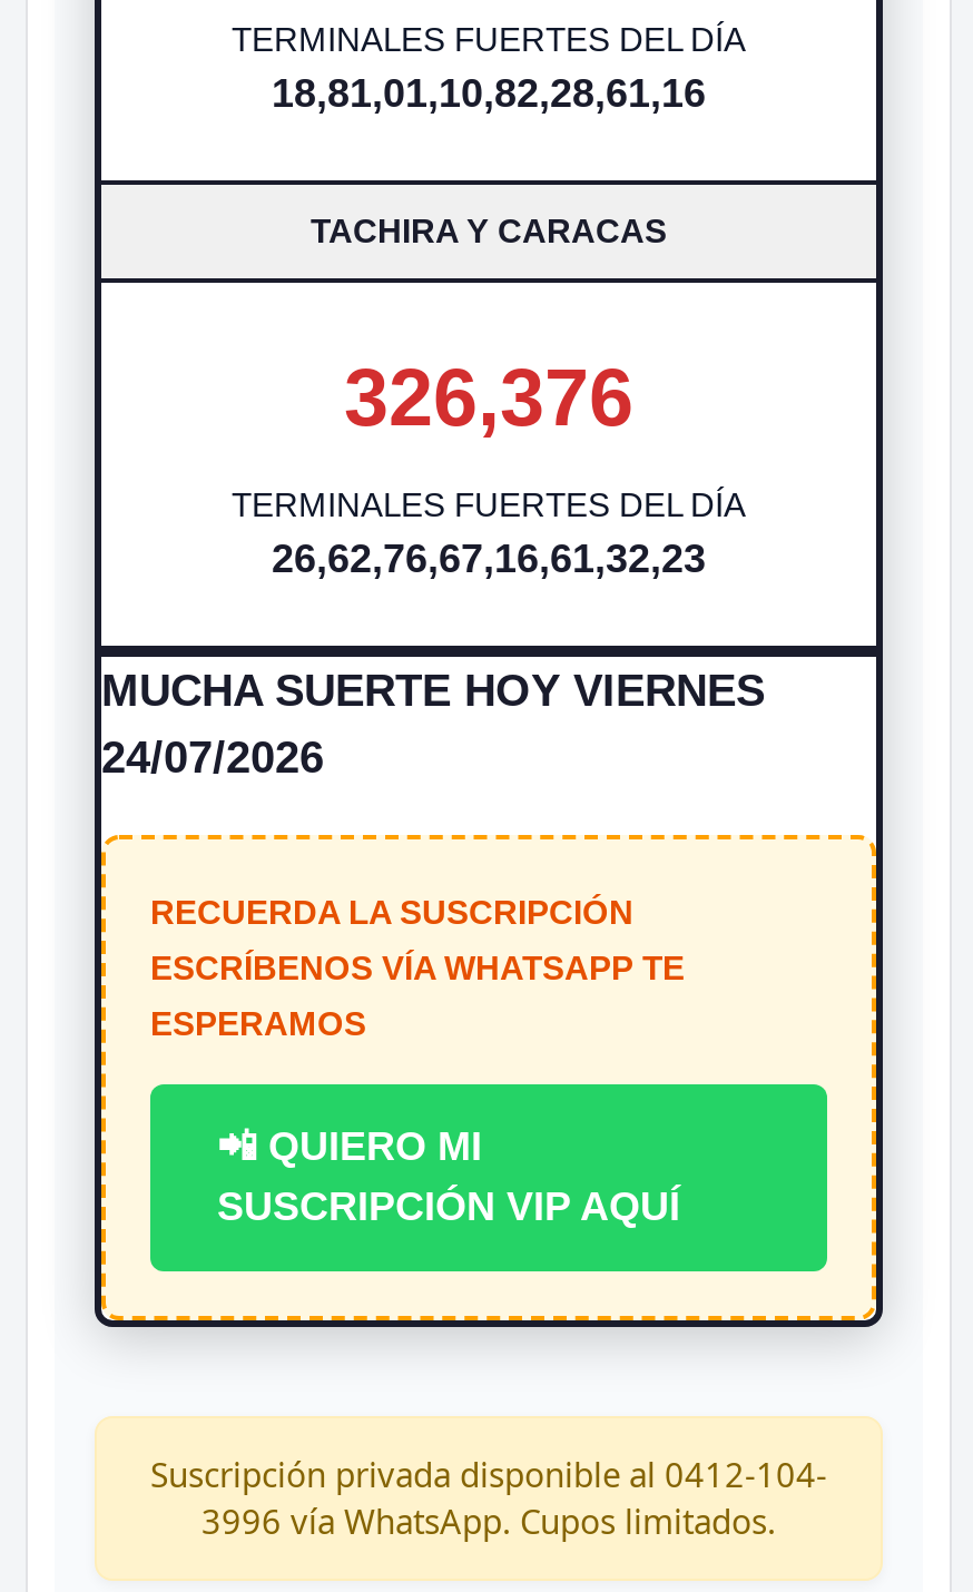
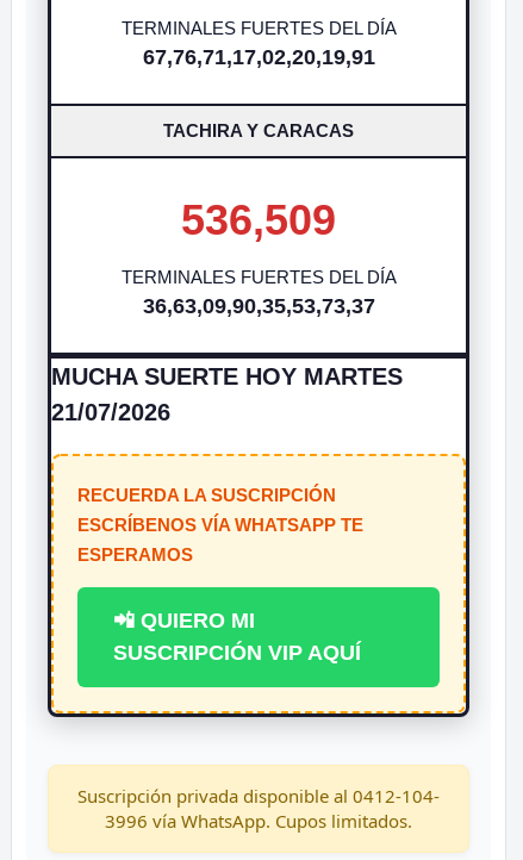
- 18,81,01,10,82,28,61,16
+ 67,76,71,17,02,20,19,91

- 326,376
+ 536,509

- 26,62,76,67,16,61,32,23
+ 36,63,09,90,35,53,73,37

- MUCHA SUERTE HOY VIERNES
+ MUCHA SUERTE HOY MARTES

- 24/07/2026
+ 21/07/2026
